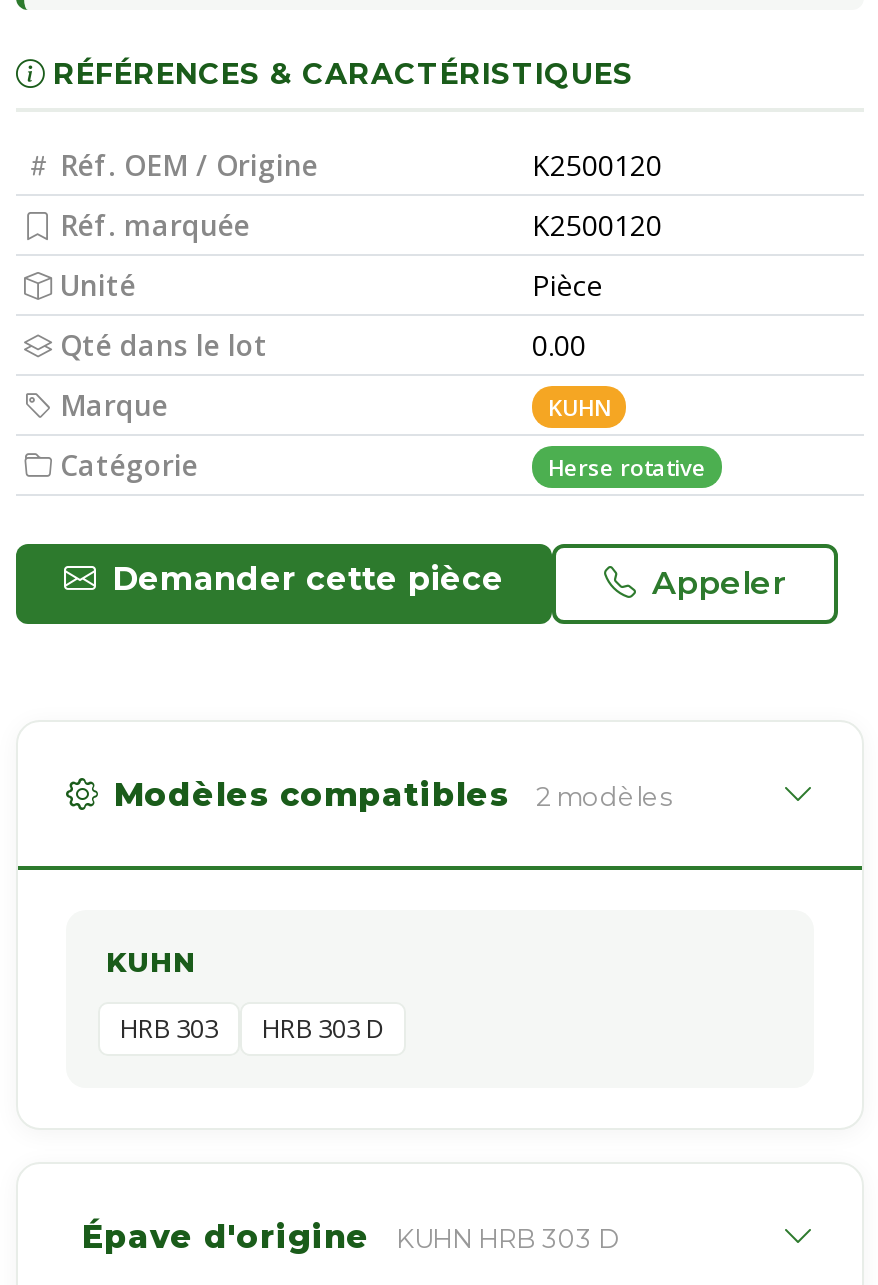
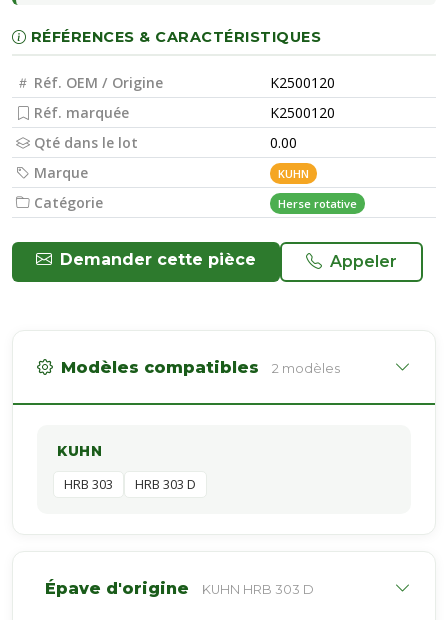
- Unité
- Pièce
